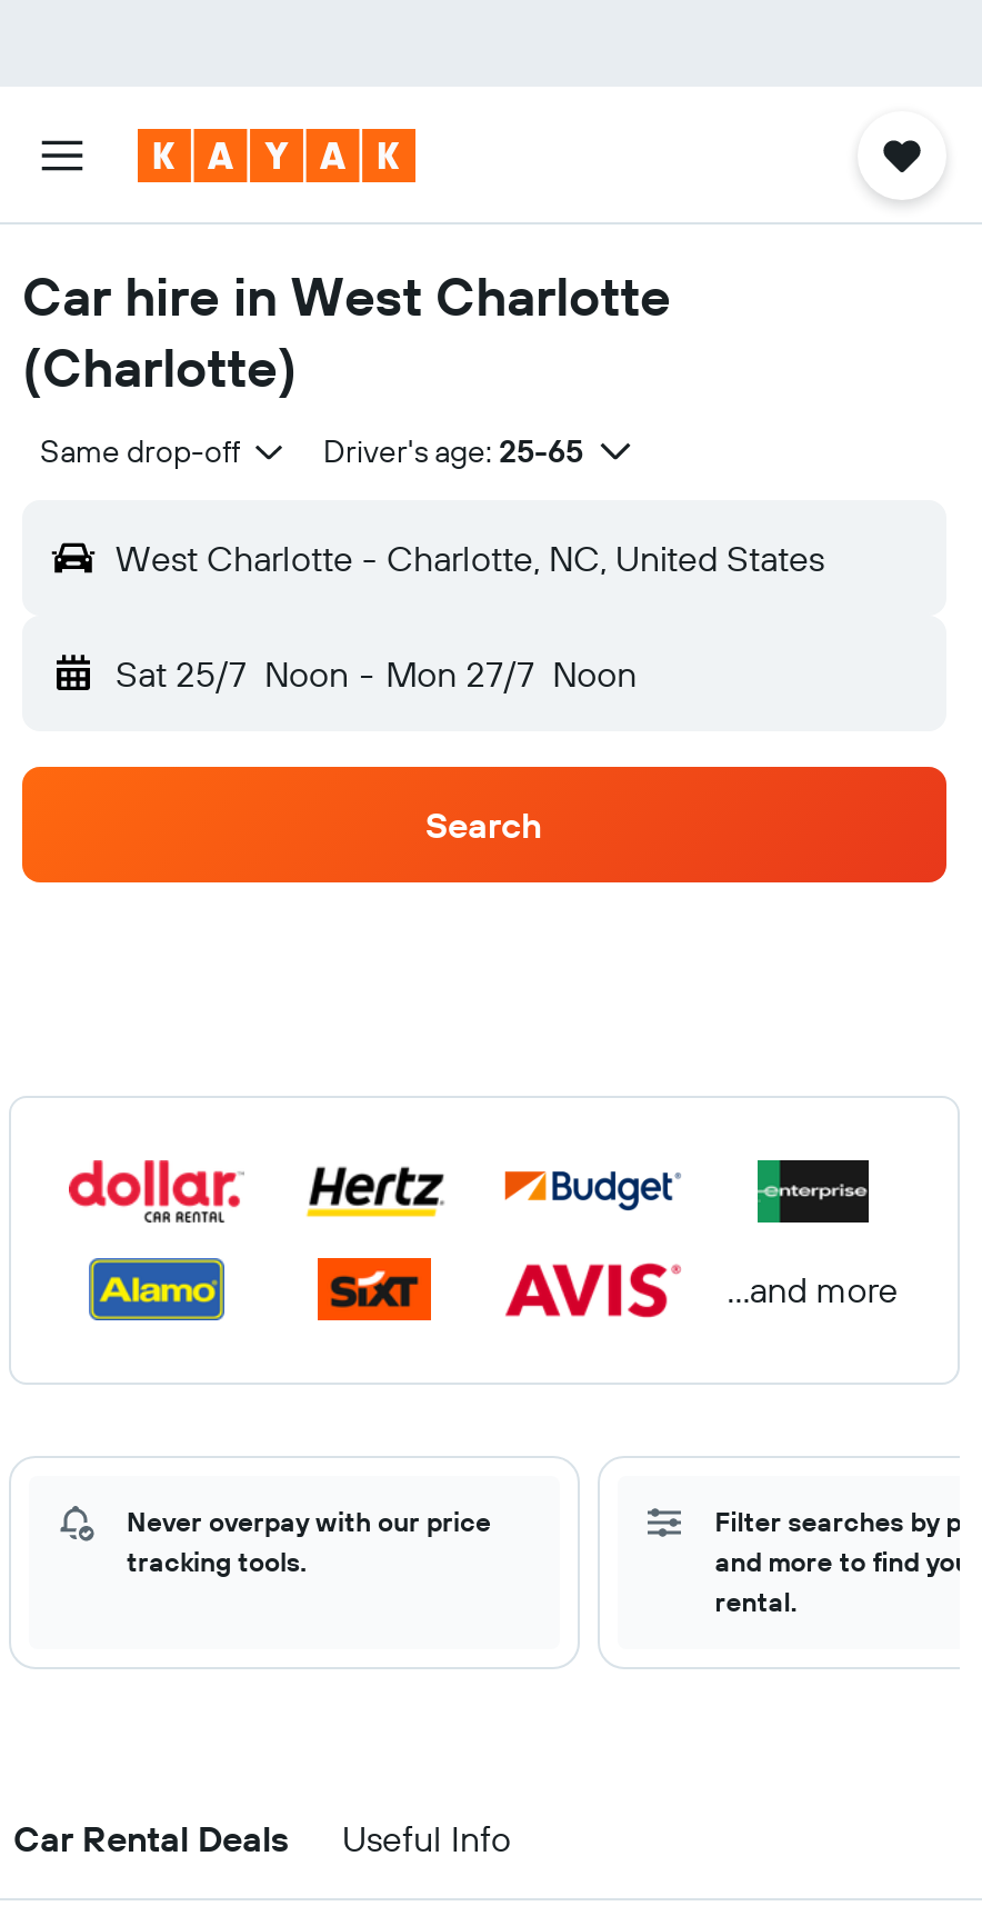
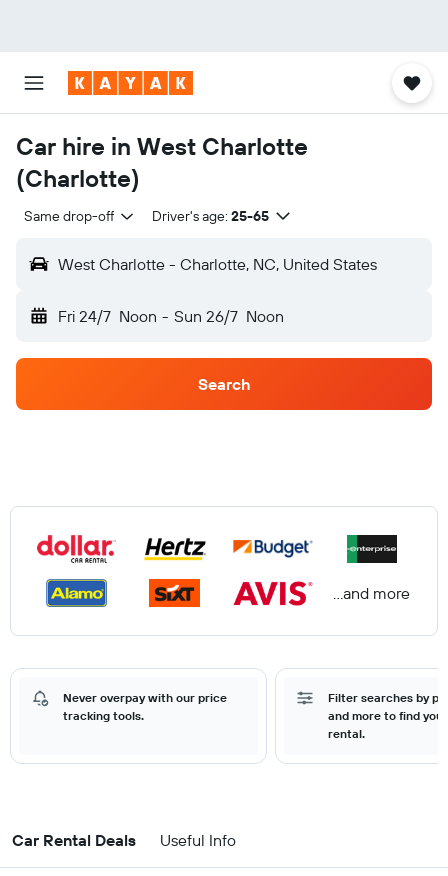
- Sat 25/7 Noon - Mon 27/7 Noon
+ Fri 24/7 Noon - Sun 26/7 Noon
